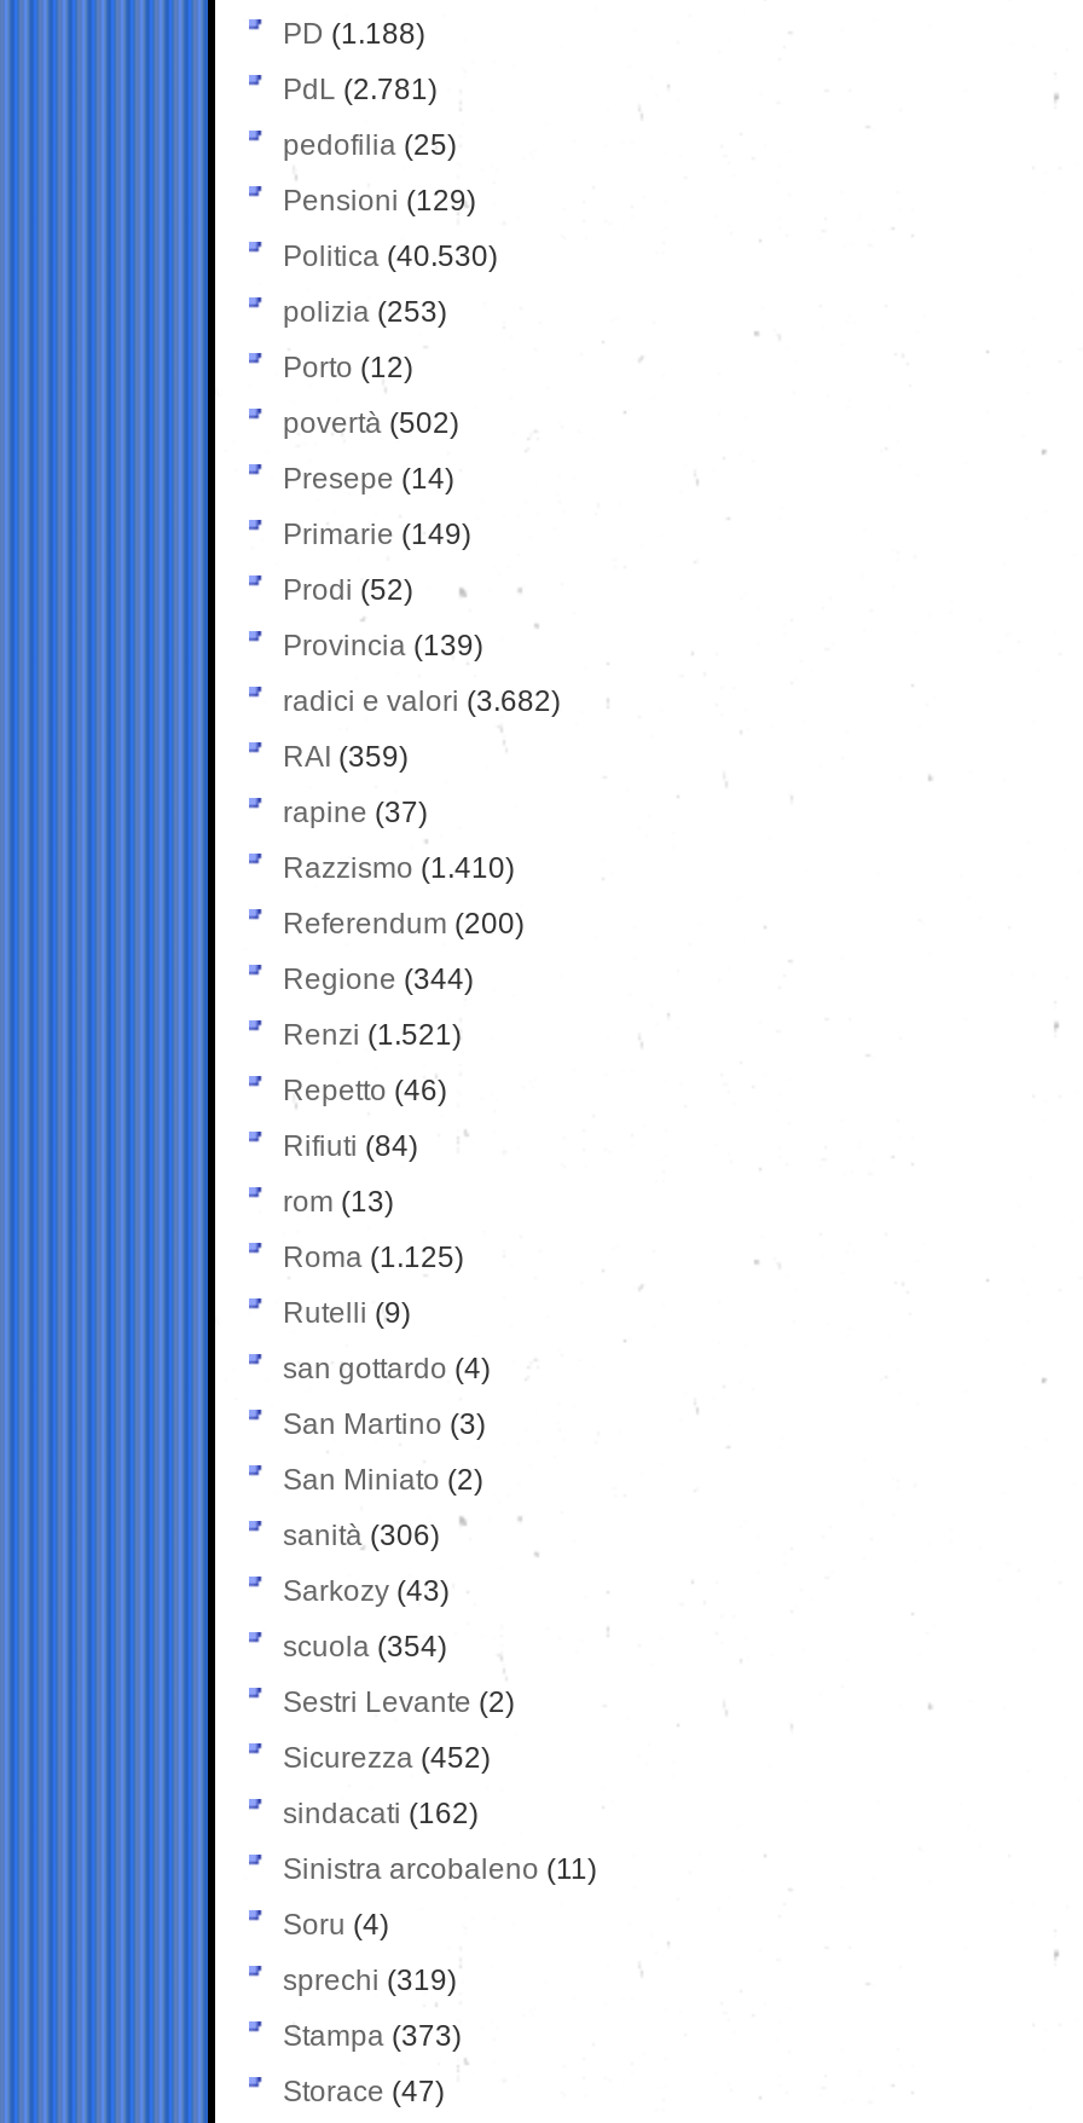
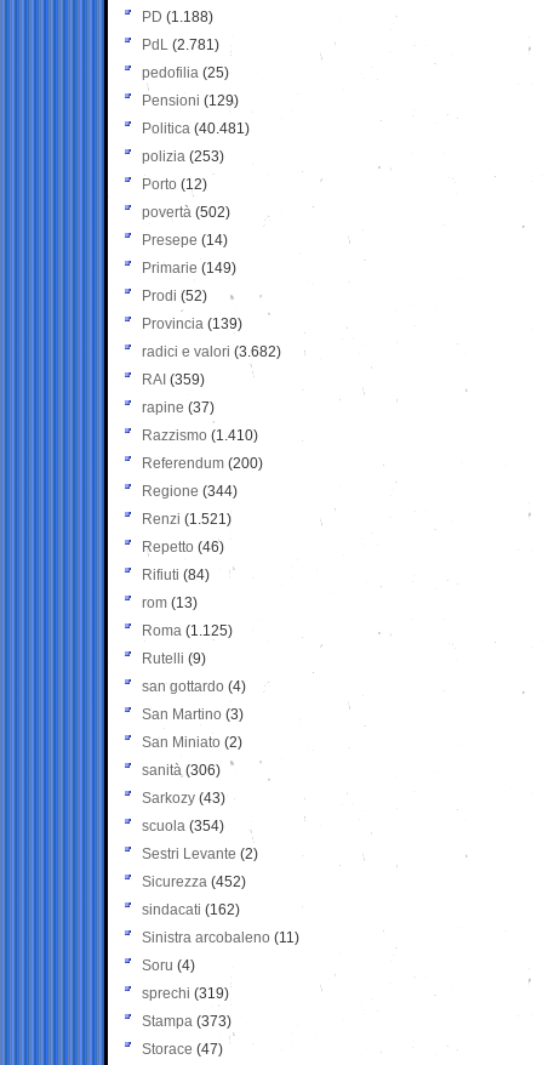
- Politica (40.530)
+ Politica (40.481)
